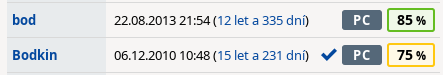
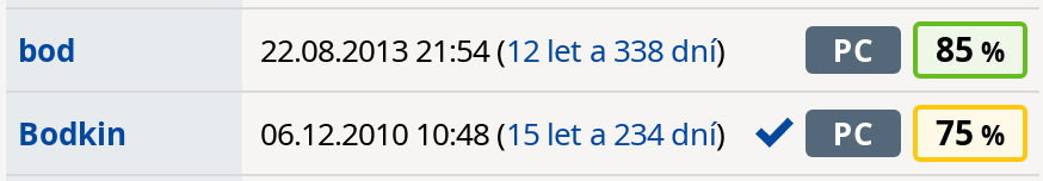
- 22.08.2013 21:54 (12 let a 335 dní)
+ 22.08.2013 21:54 (12 let a 338 dní)

- 06.12.2010 10:48 (15 let a 231 dní)
+ 06.12.2010 10:48 (15 let a 234 dní)
